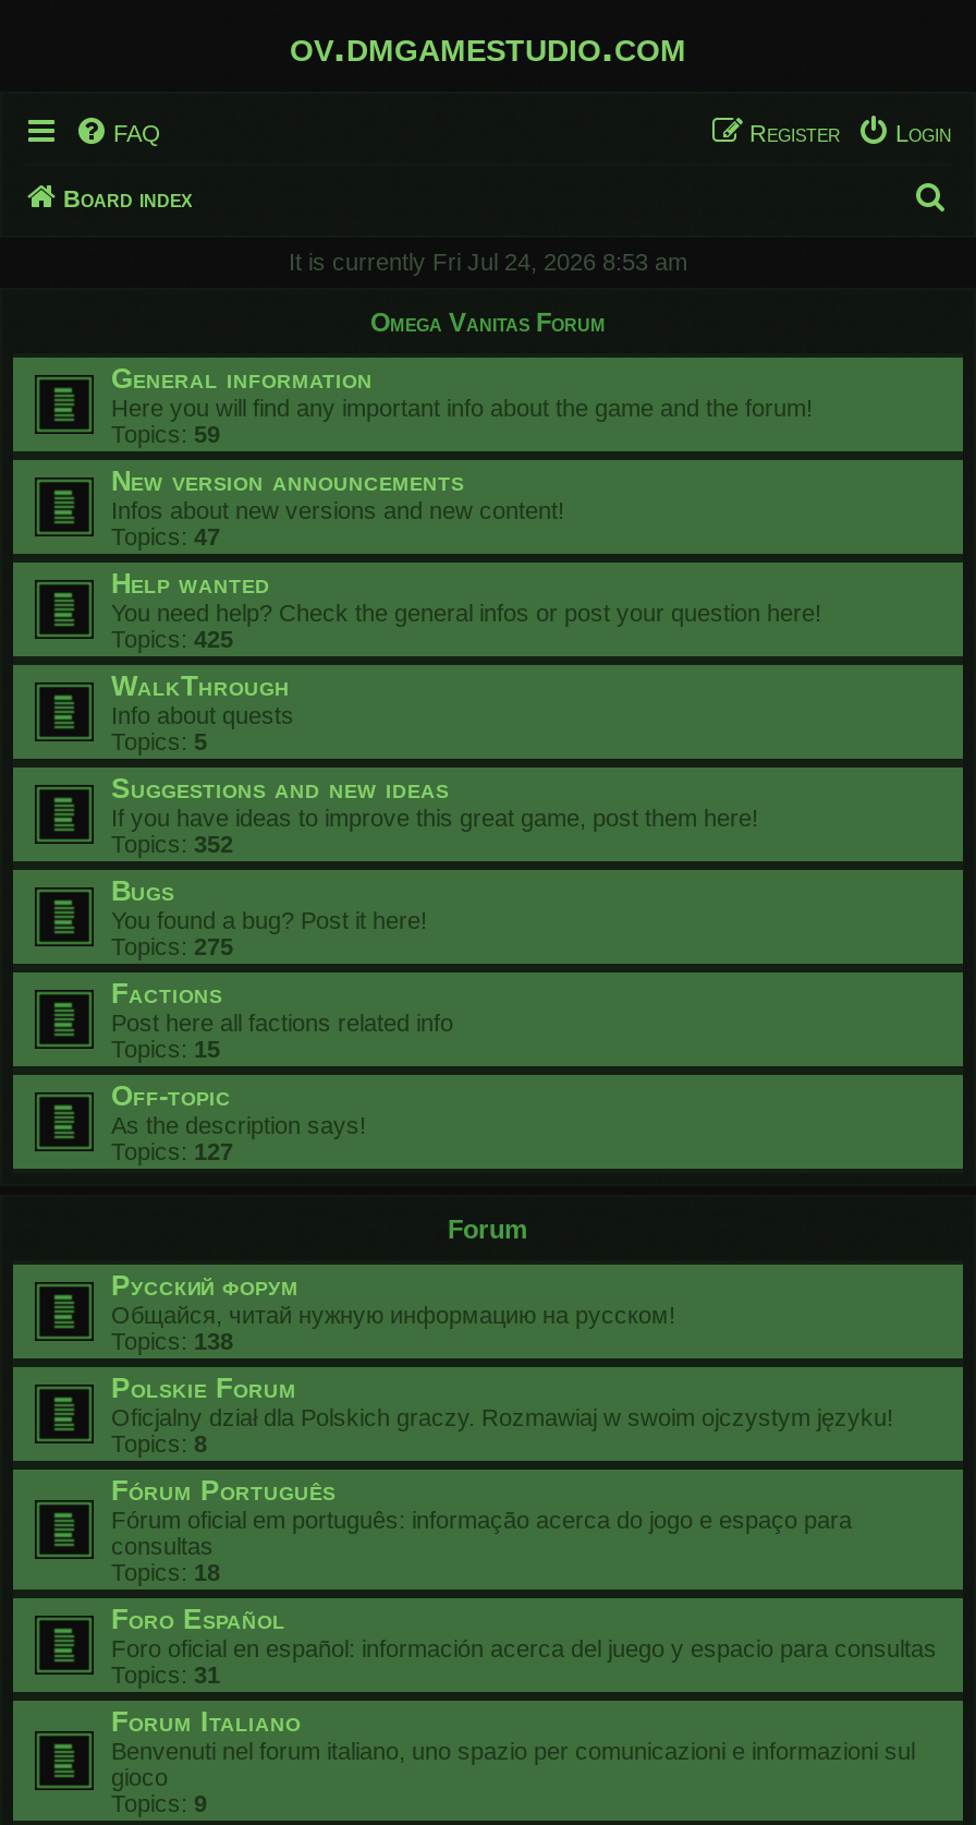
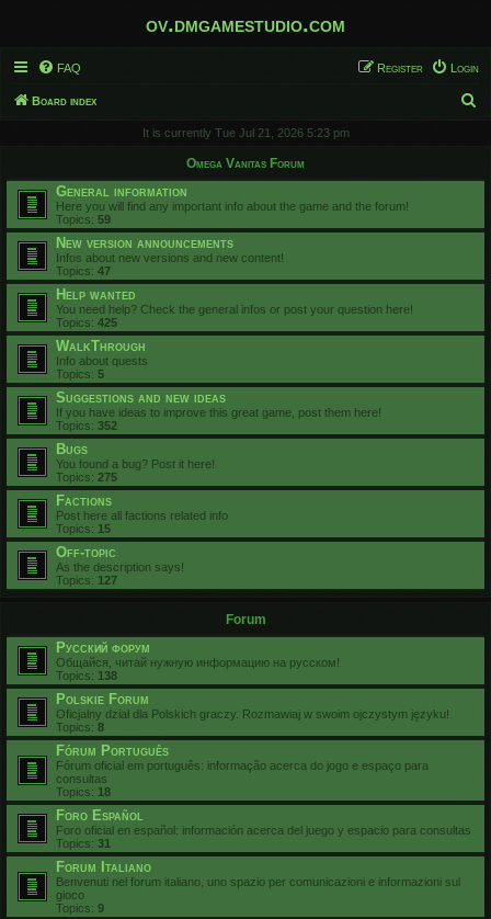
- It is currently Fri Jul 24, 2026 8:53 am
+ It is currently Tue Jul 21, 2026 5:23 pm
